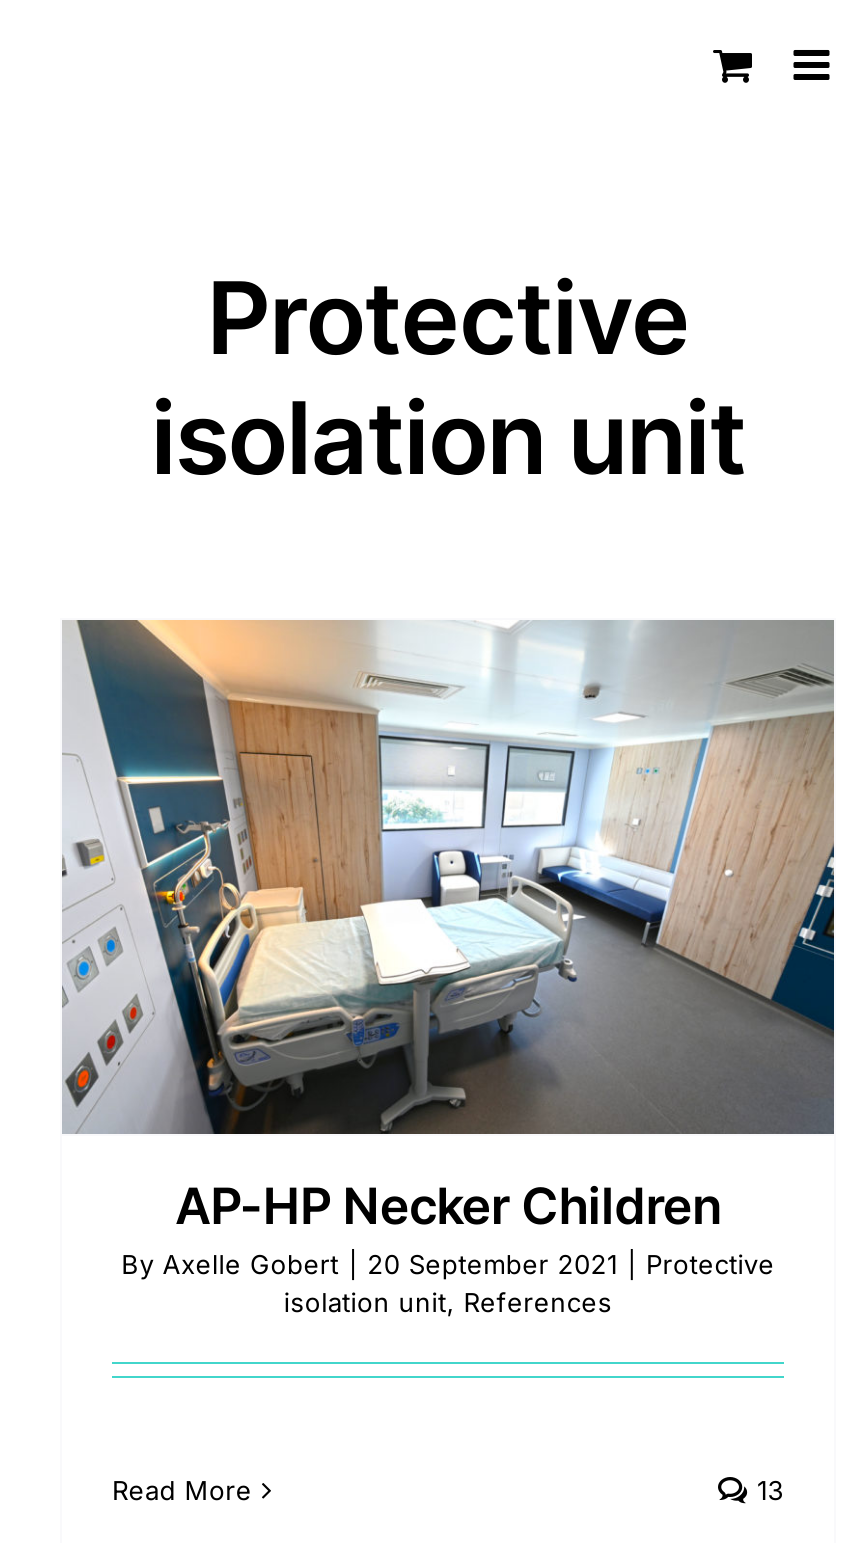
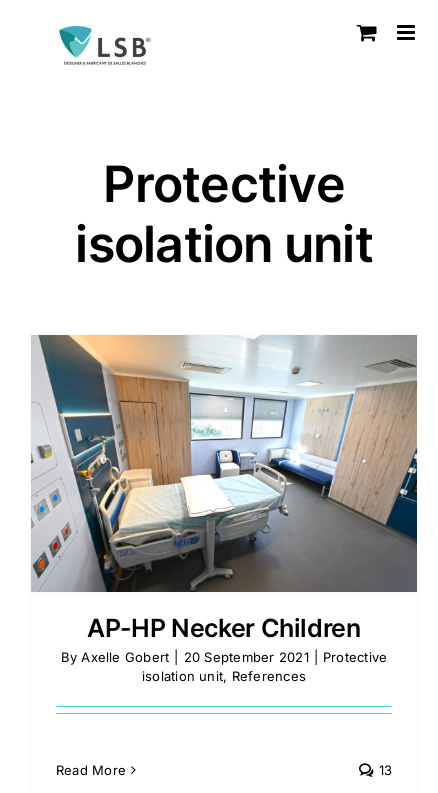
+ [image]
